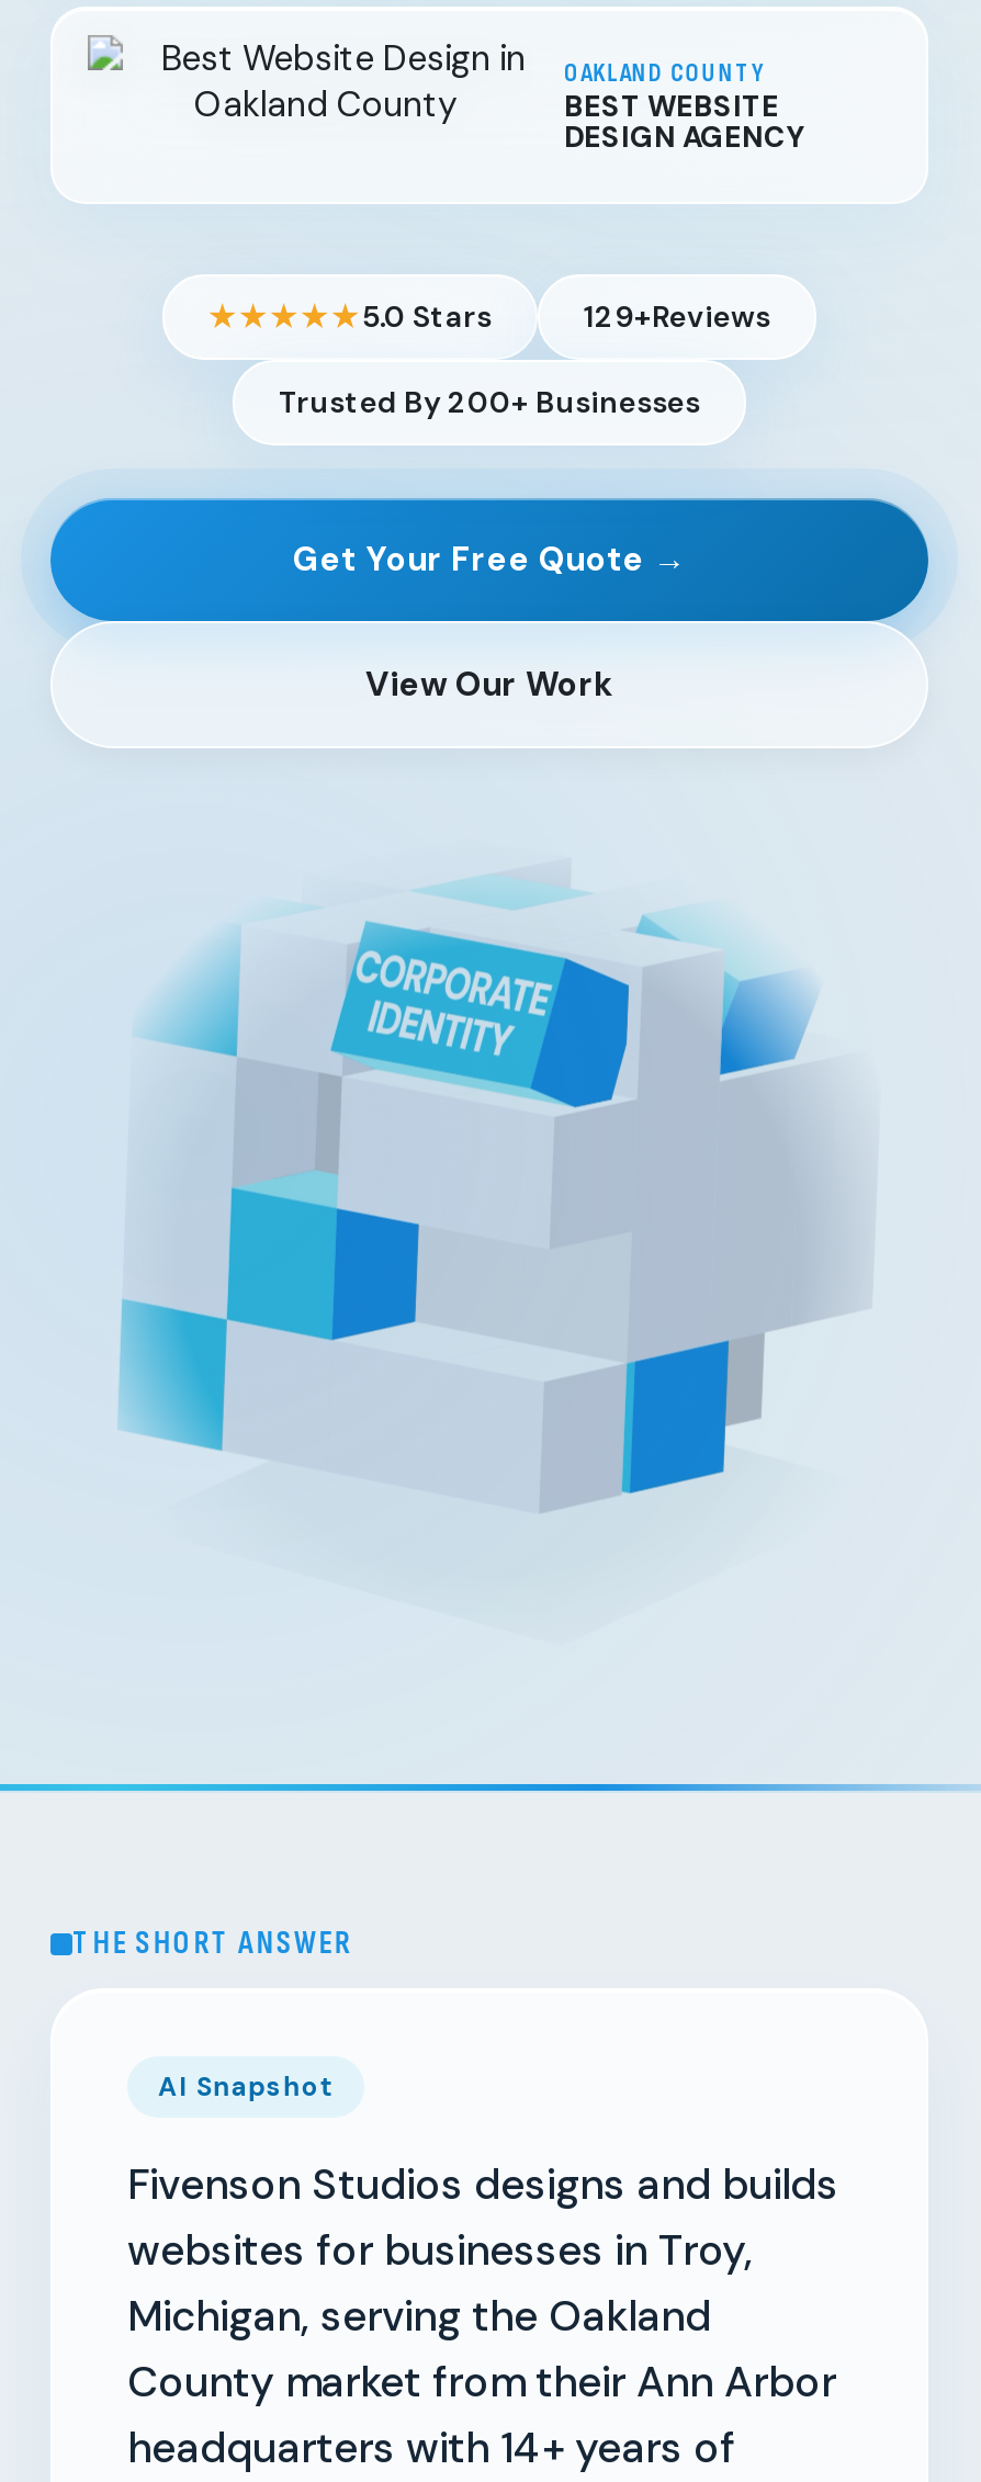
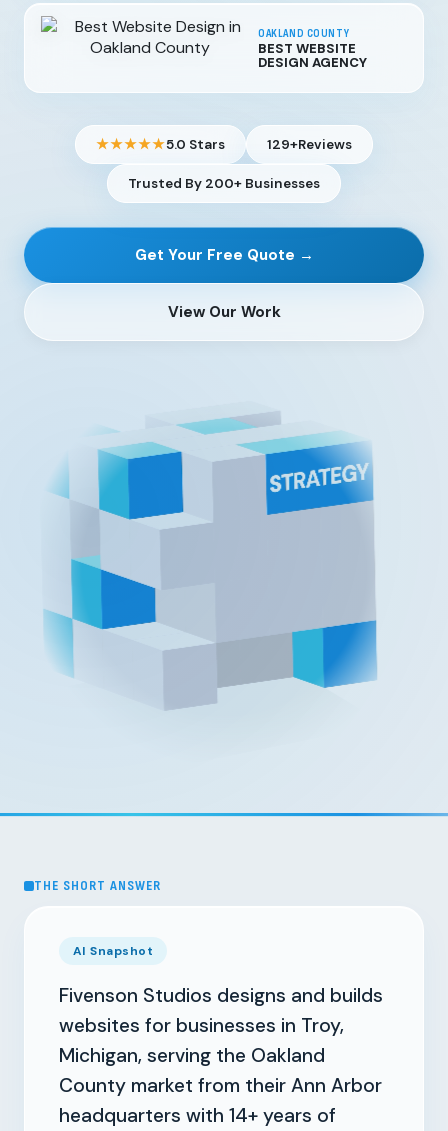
- [image]
+ [image]
